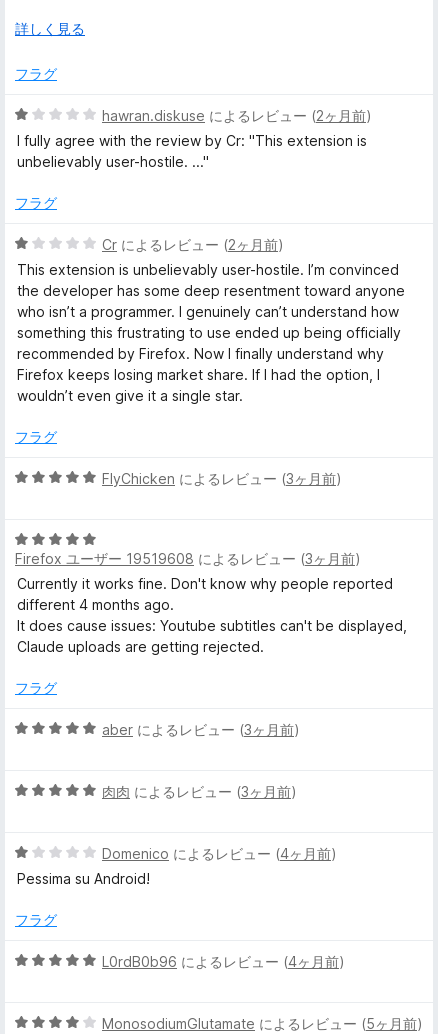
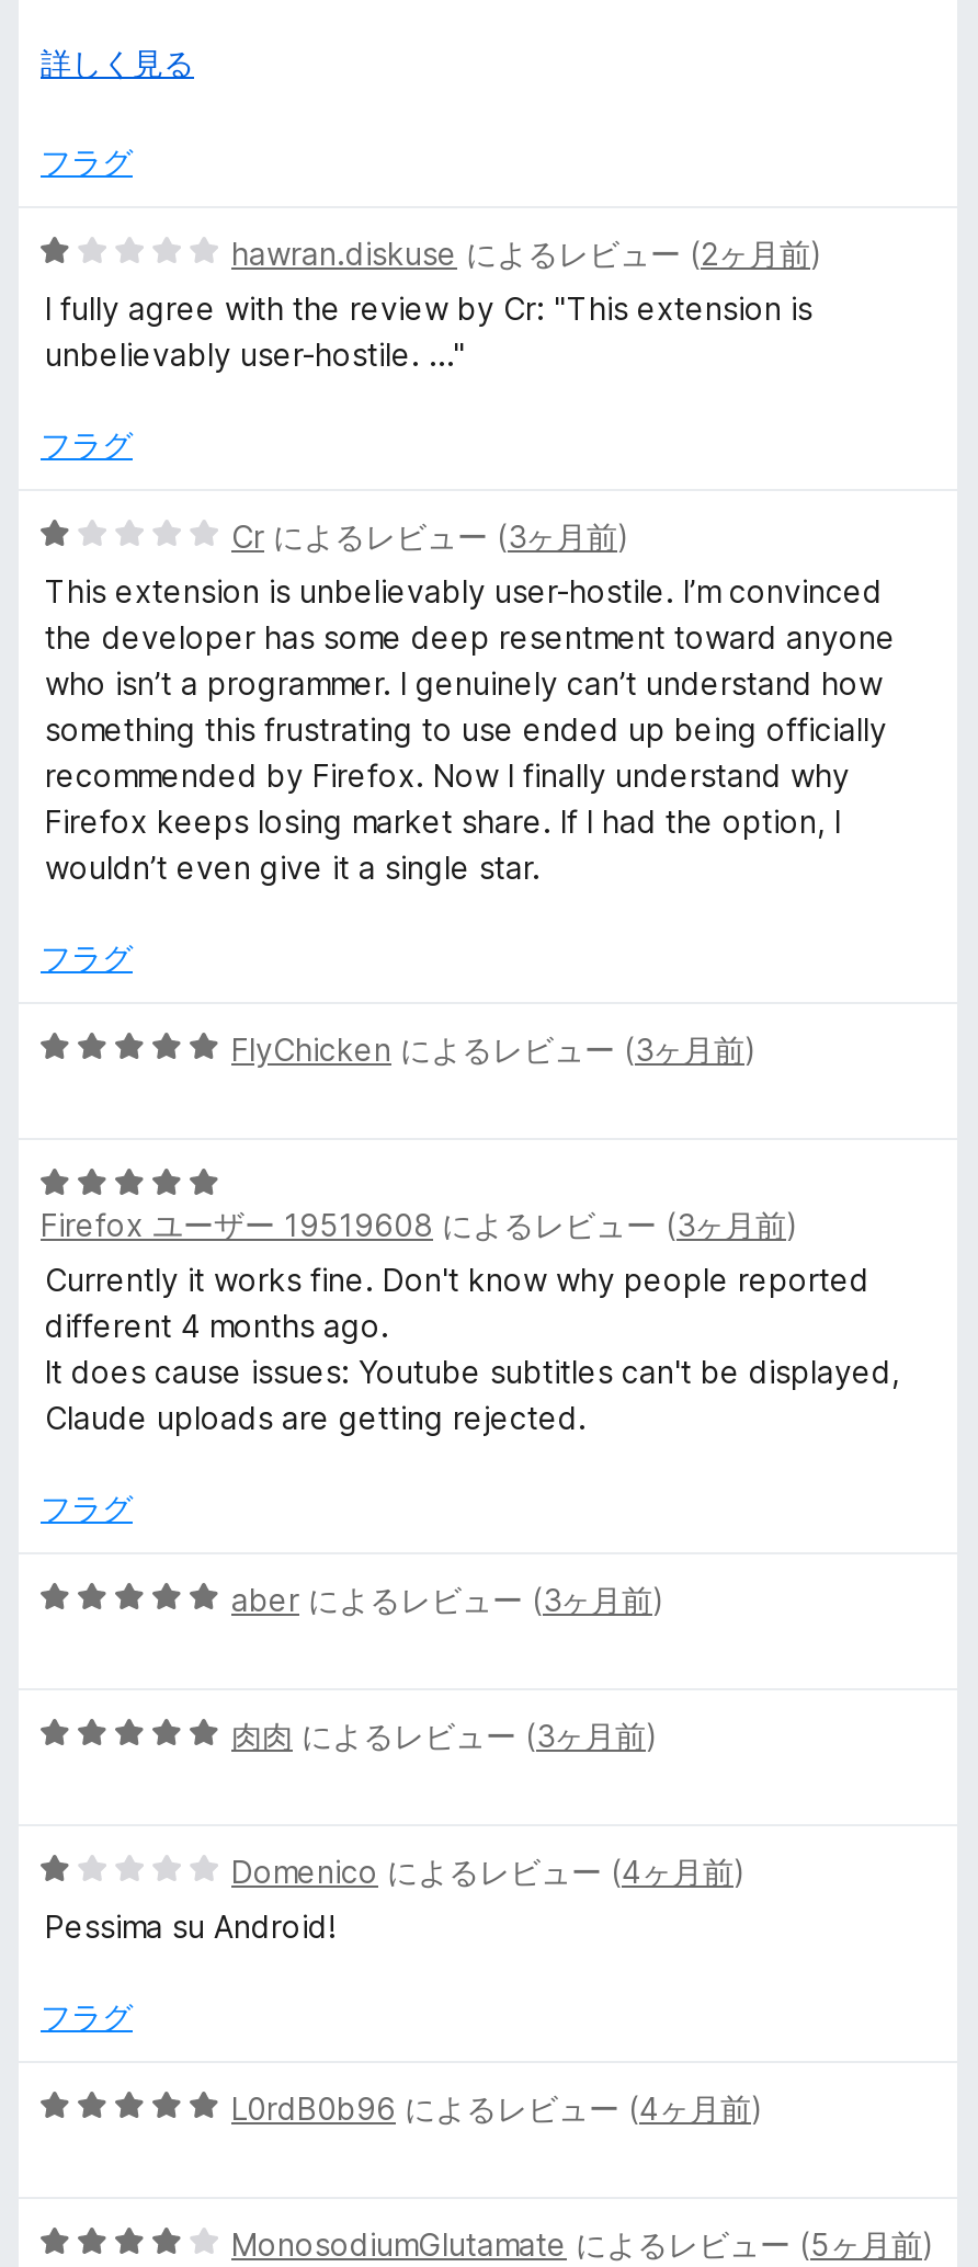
- Crによるレビュー (2ヶ月前)
+ Crによるレビュー (3ヶ月前)
